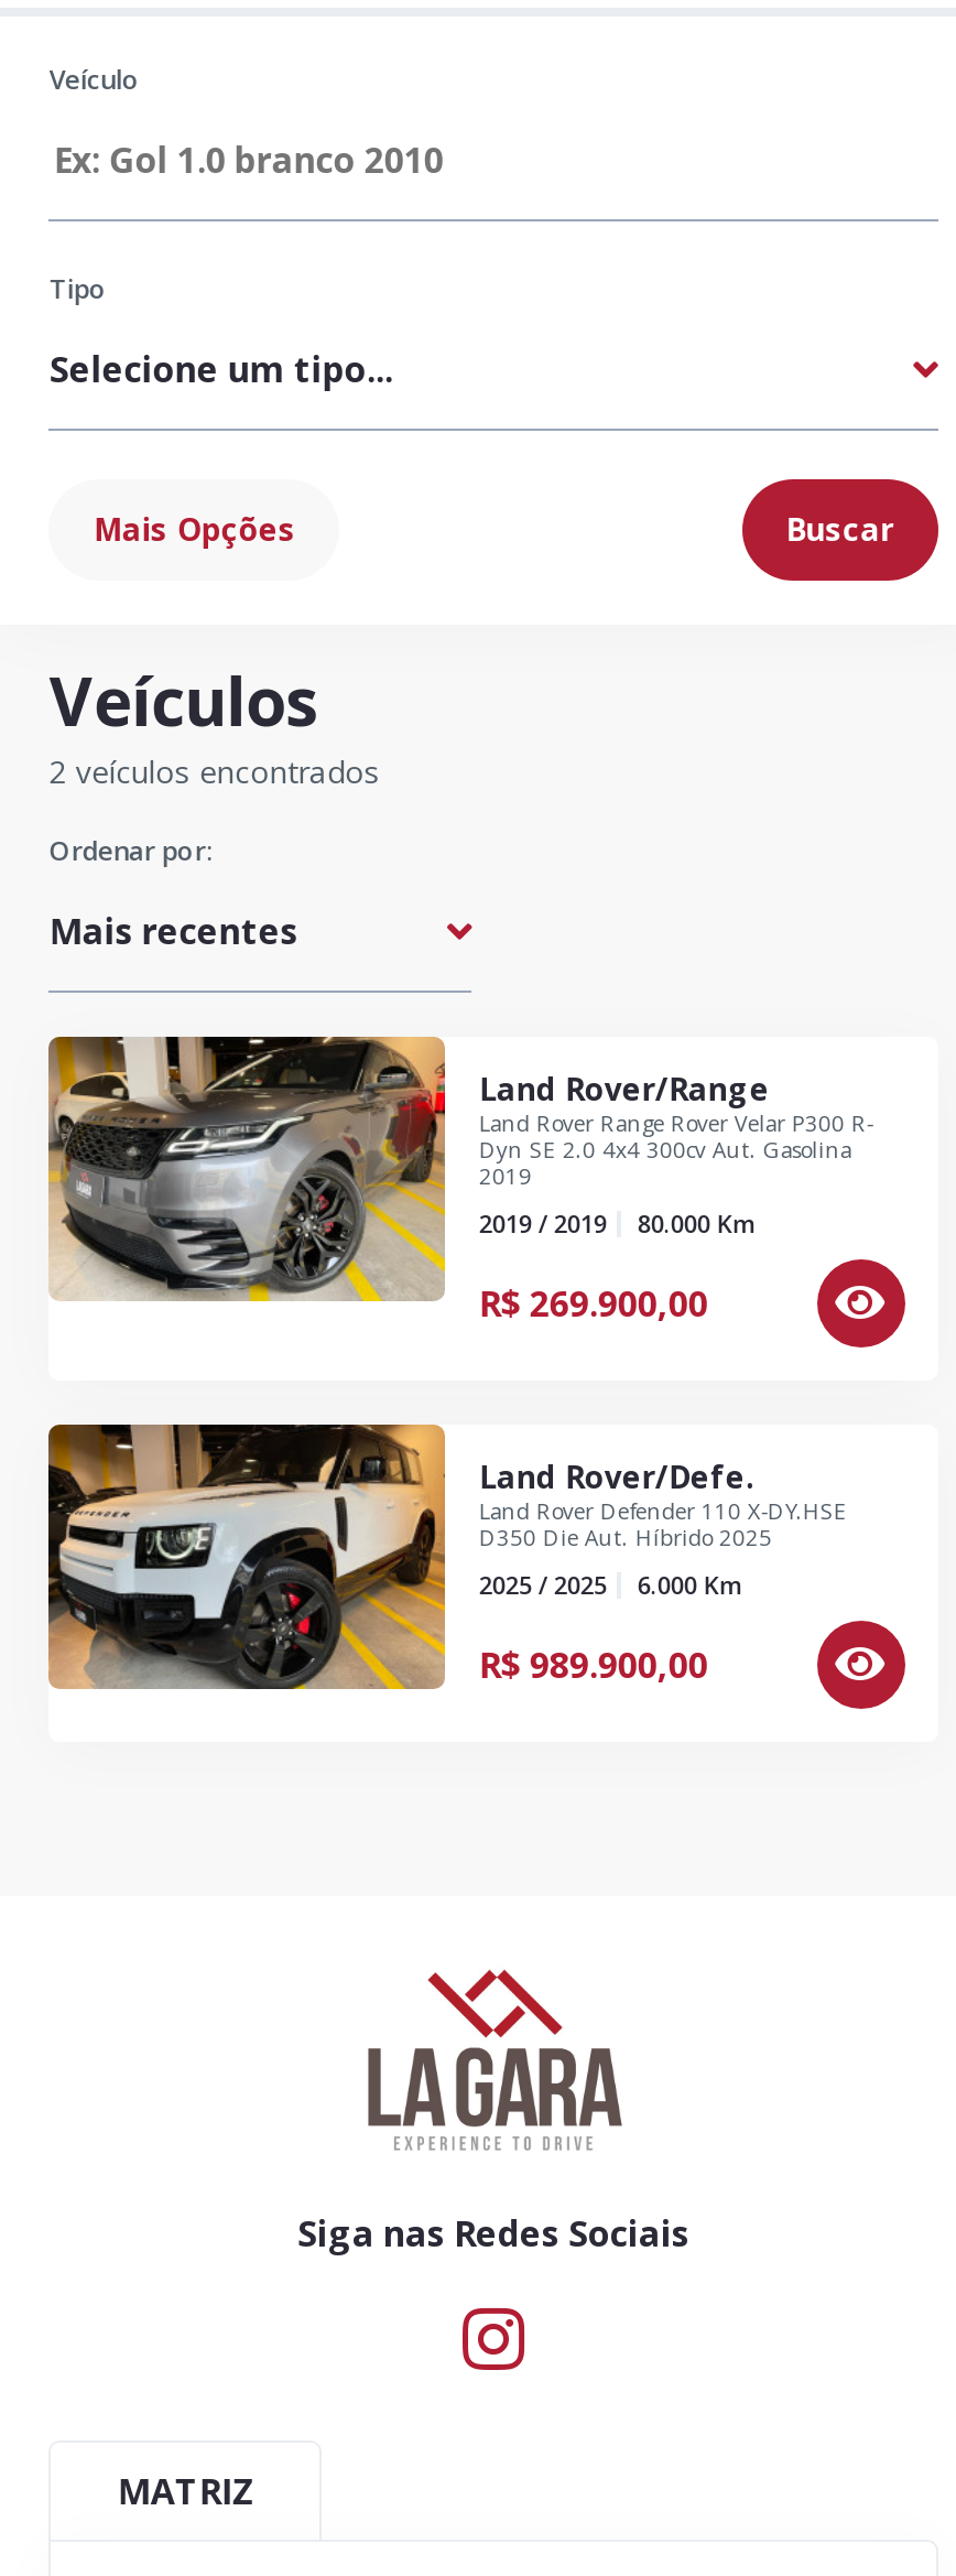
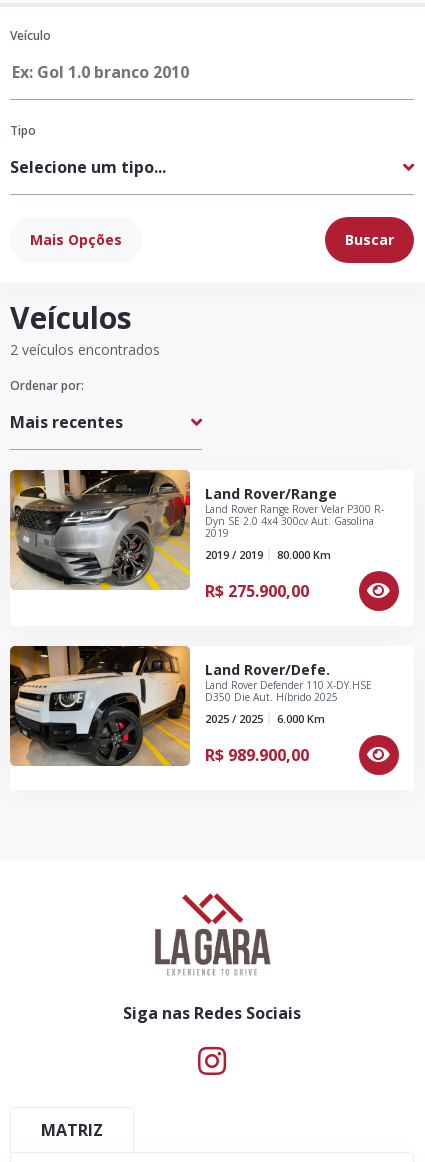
- R$269.900,00
+ R$275.900,00
